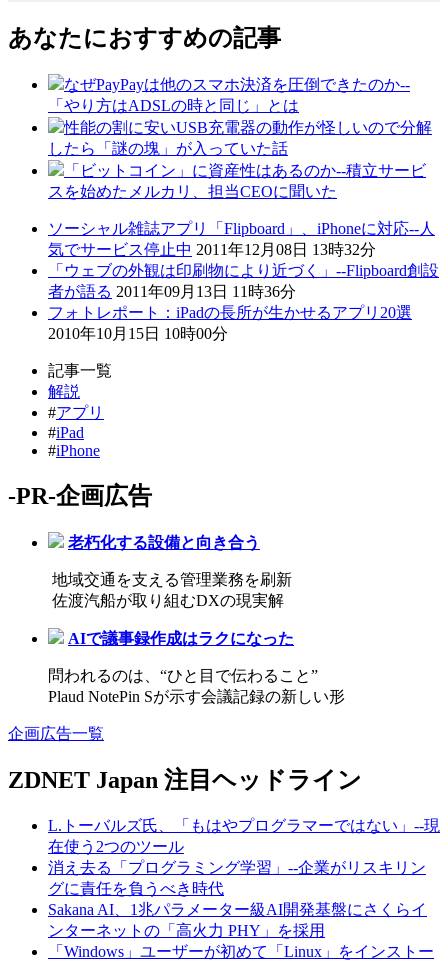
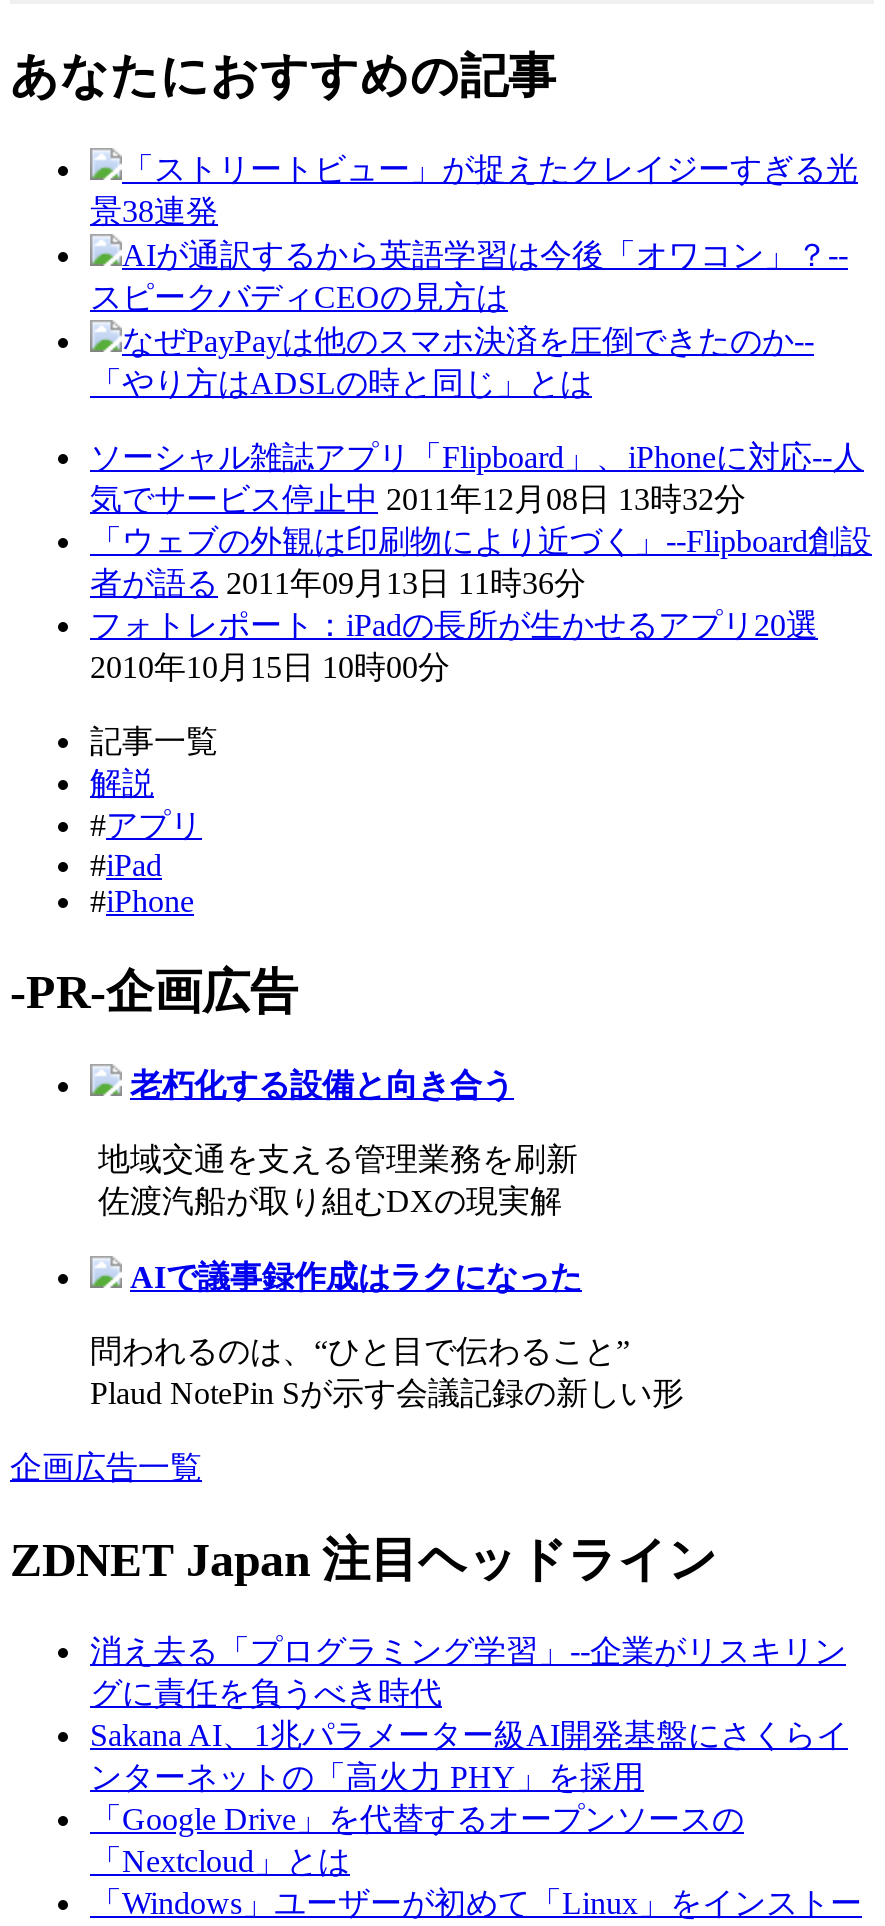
+ 「ストリートビュー」が捉えたクレイジーすぎる光
+ 景38連発
+ AIが通訳するから英語学習は今後「オワコン」？--
+ スピークバディCEOの見方は

moved down: なぜPayPayは他のスマホ決済を圧倒できたのか-- | 「やり方はADSLの時と同じ」とは

- 性能の割に安いUSB充電器の動作が怪しいので分解
- したら「謎の塊」が入っていた話
- 「ビットコイン」に資産性はあるのか--積立サービ
- スを始めたメルカリ、担当CEOに聞いた

- L.トーバルズ氏、「もはやプログラマーではない」--現
- 在使う2つのツール

moved up: 消え去る「プログラミング学習」--企業がリスキリン | グに責任を負うべき時代 | Sakana AI、1兆パラメーター級AI開発基盤にさくらイ | ンターネットの「高火力 PHY」を採用

+ 「Google Drive」を代替するオープンソースの
+ 「Nextcloud」とは
